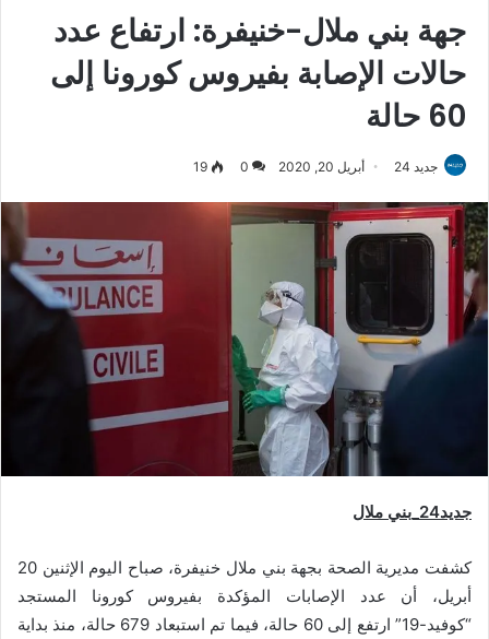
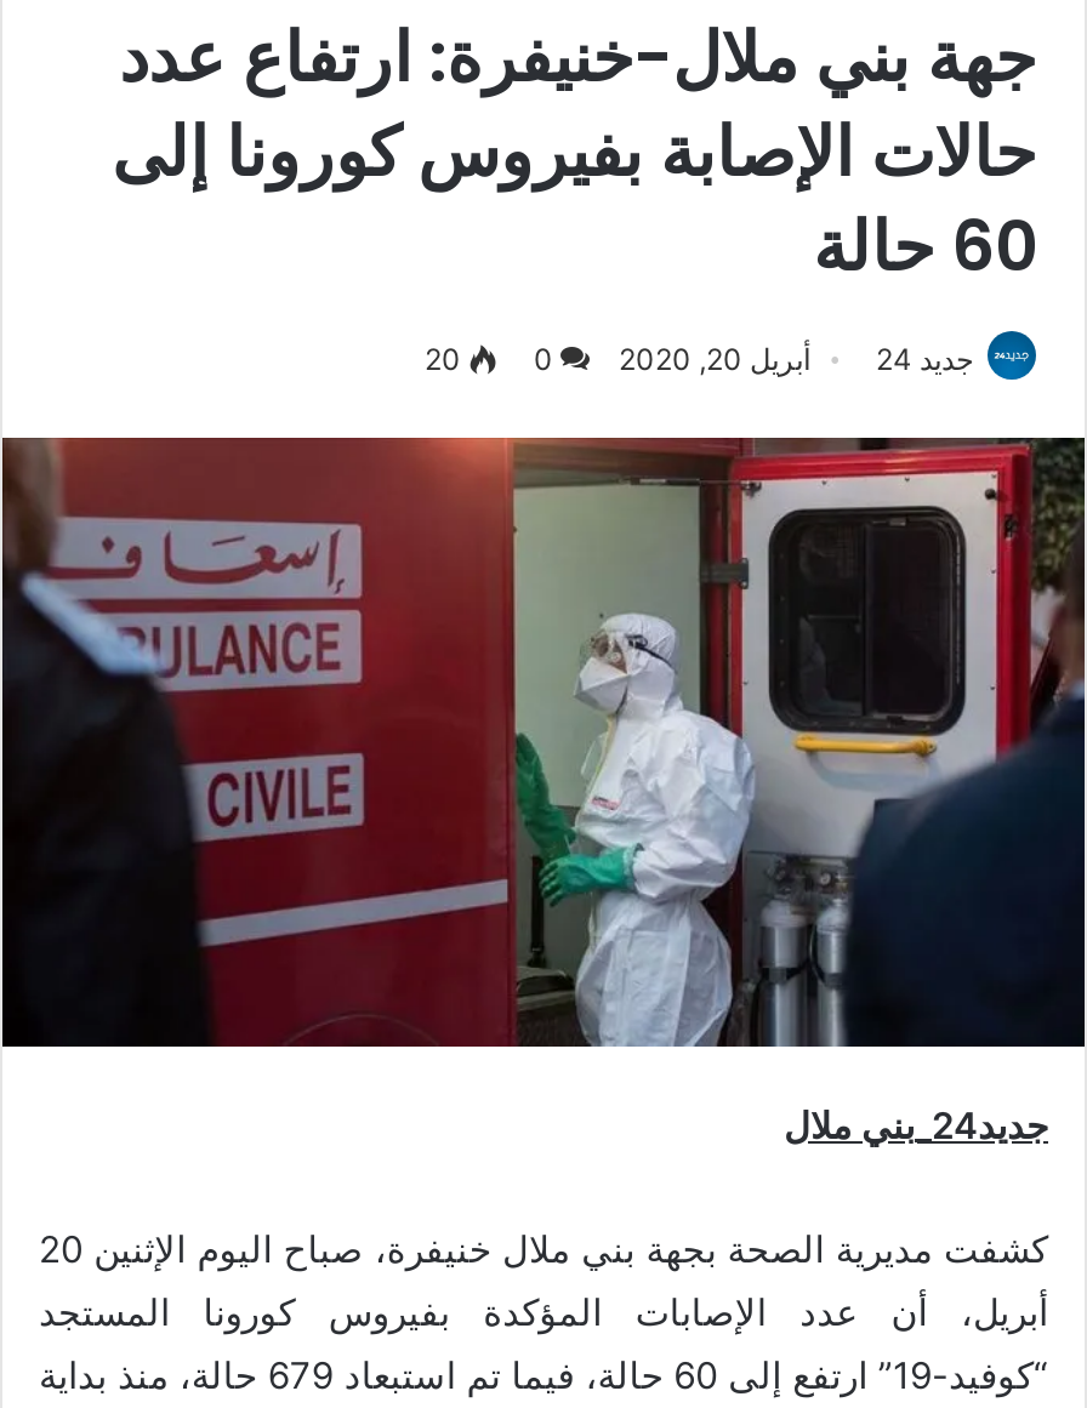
- 19 0
+ 20 0
